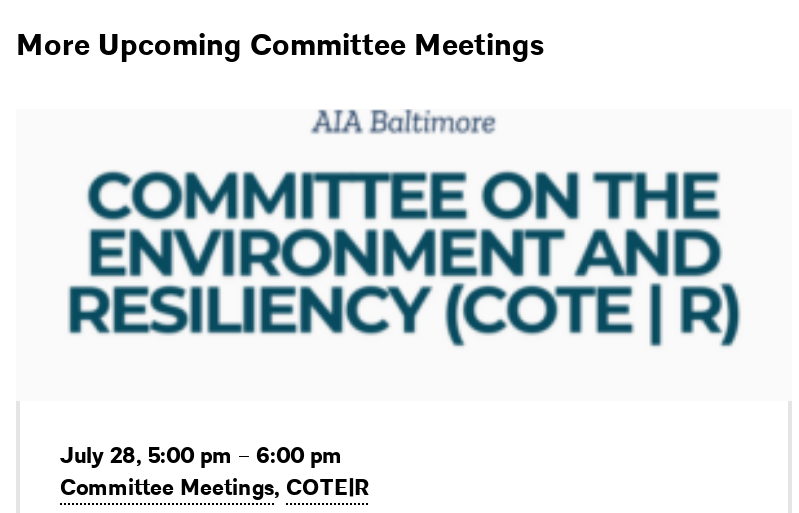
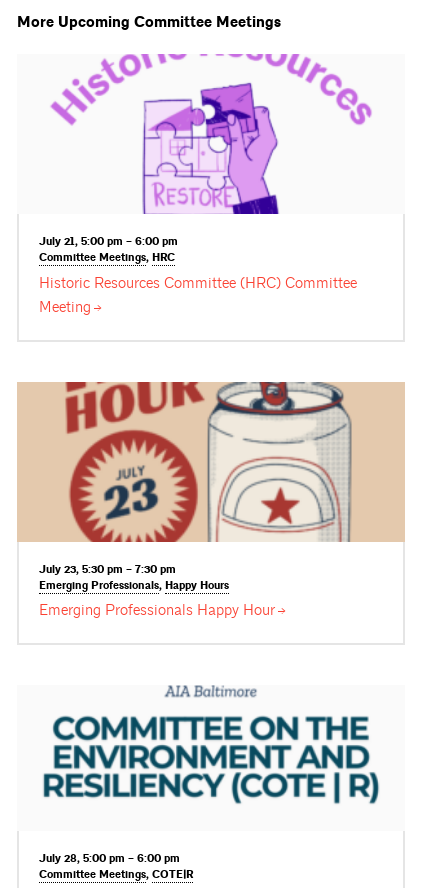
+ [image]
+ July 23, 5:30 pm – 7:30 pm
+ Emerging Professionals, Happy Hours
+ Emerging Professionals Happy Hour

+ [image]
+ July 21, 5:00 pm – 6:00 pm
+ Committee Meetings, HRC
+ Historic Resources Committee (HRC) Committee
+ Meeting
